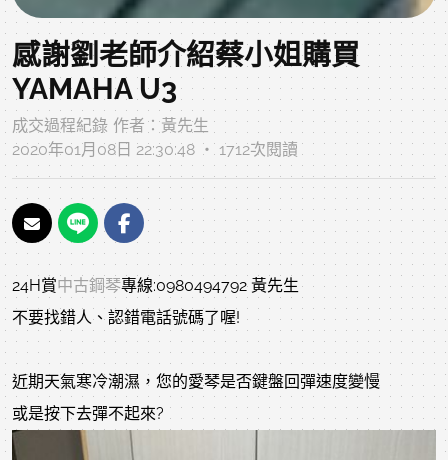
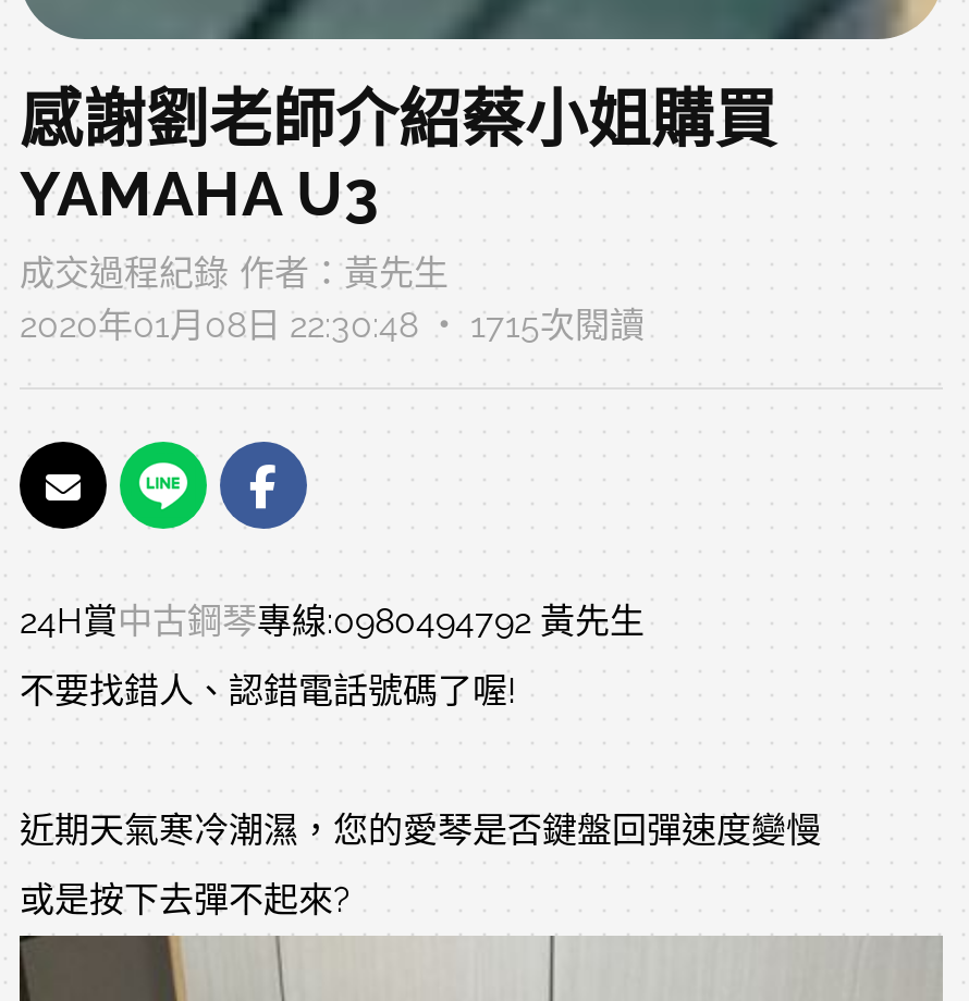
- 2020年01月08日 22:30:48 ‧ 1712次閱讀
+ 2020年01月08日 22:30:48 ‧ 1715次閱讀
